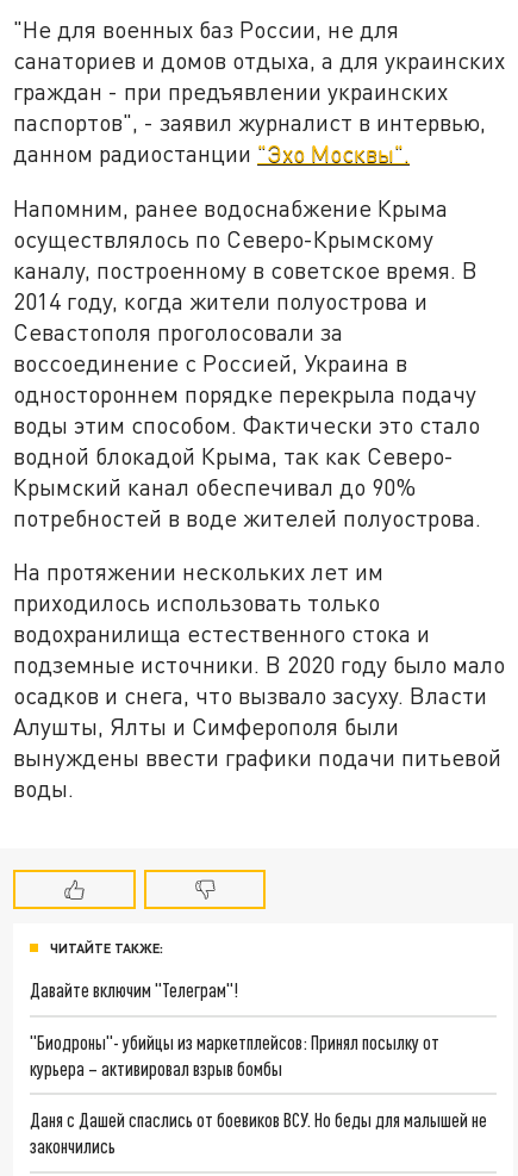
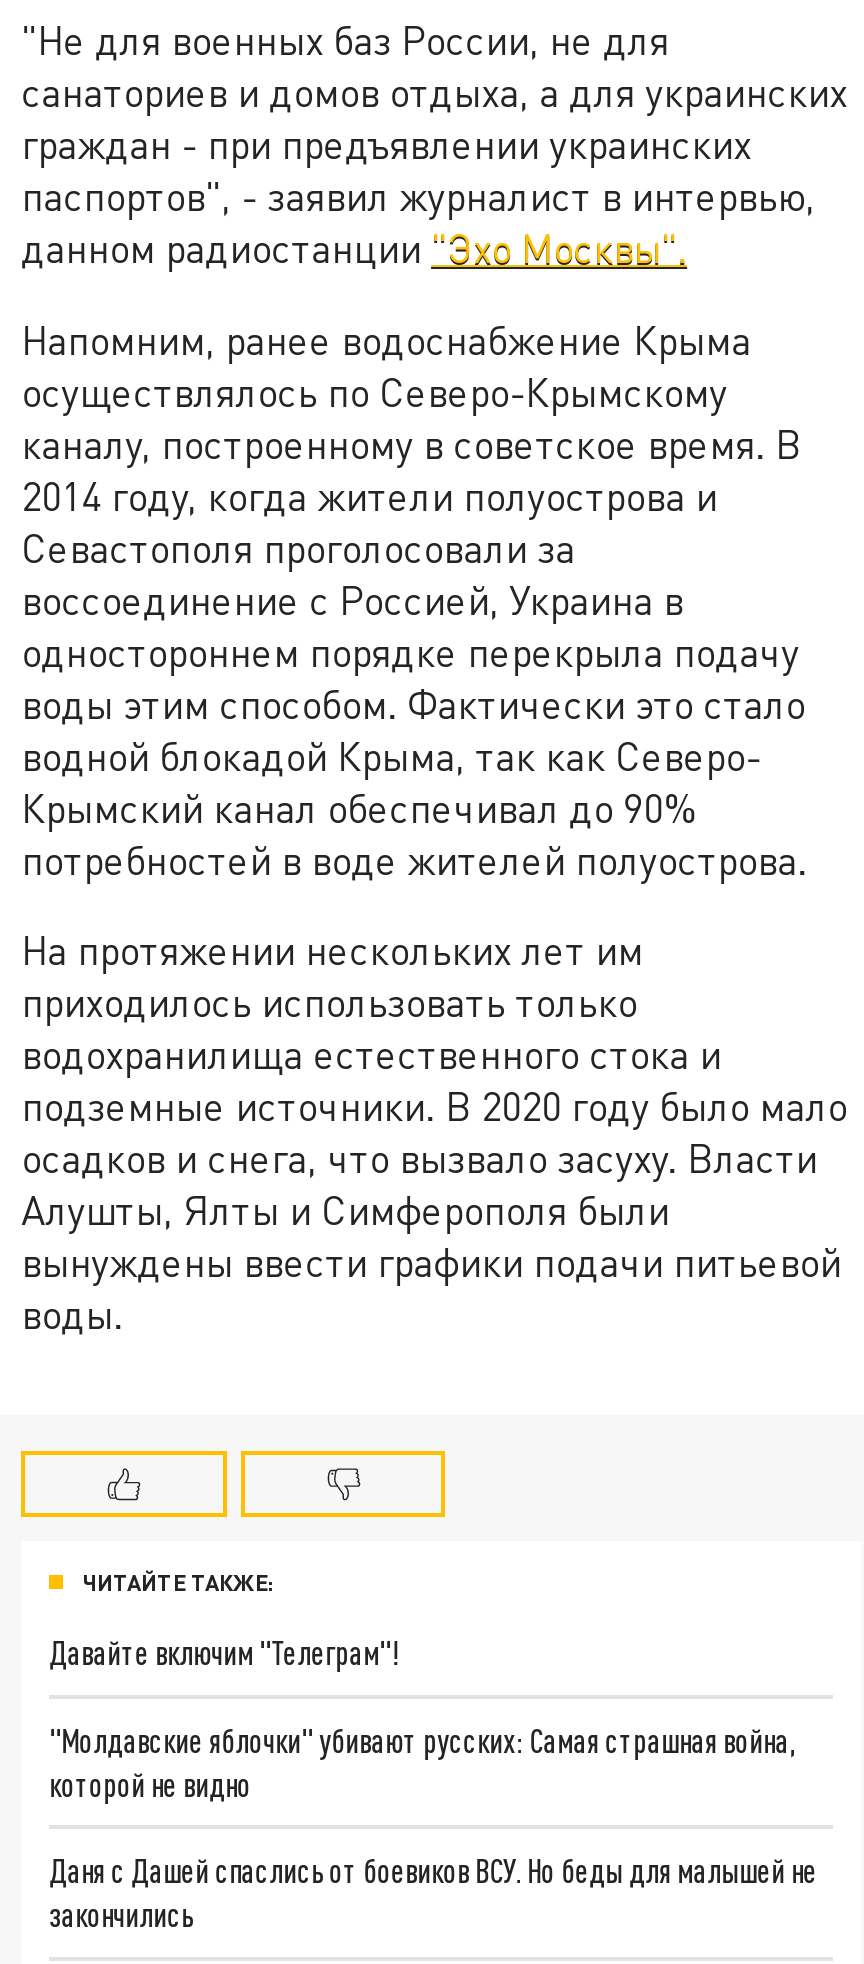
- "Биодроны"- убийцы из маркетплейсов: Принял посылку от
- курьера – активировал взрыв бомбы
+ "Молдавские яблочки" убивают русских: Самая страшная война,
+ которой не видно
